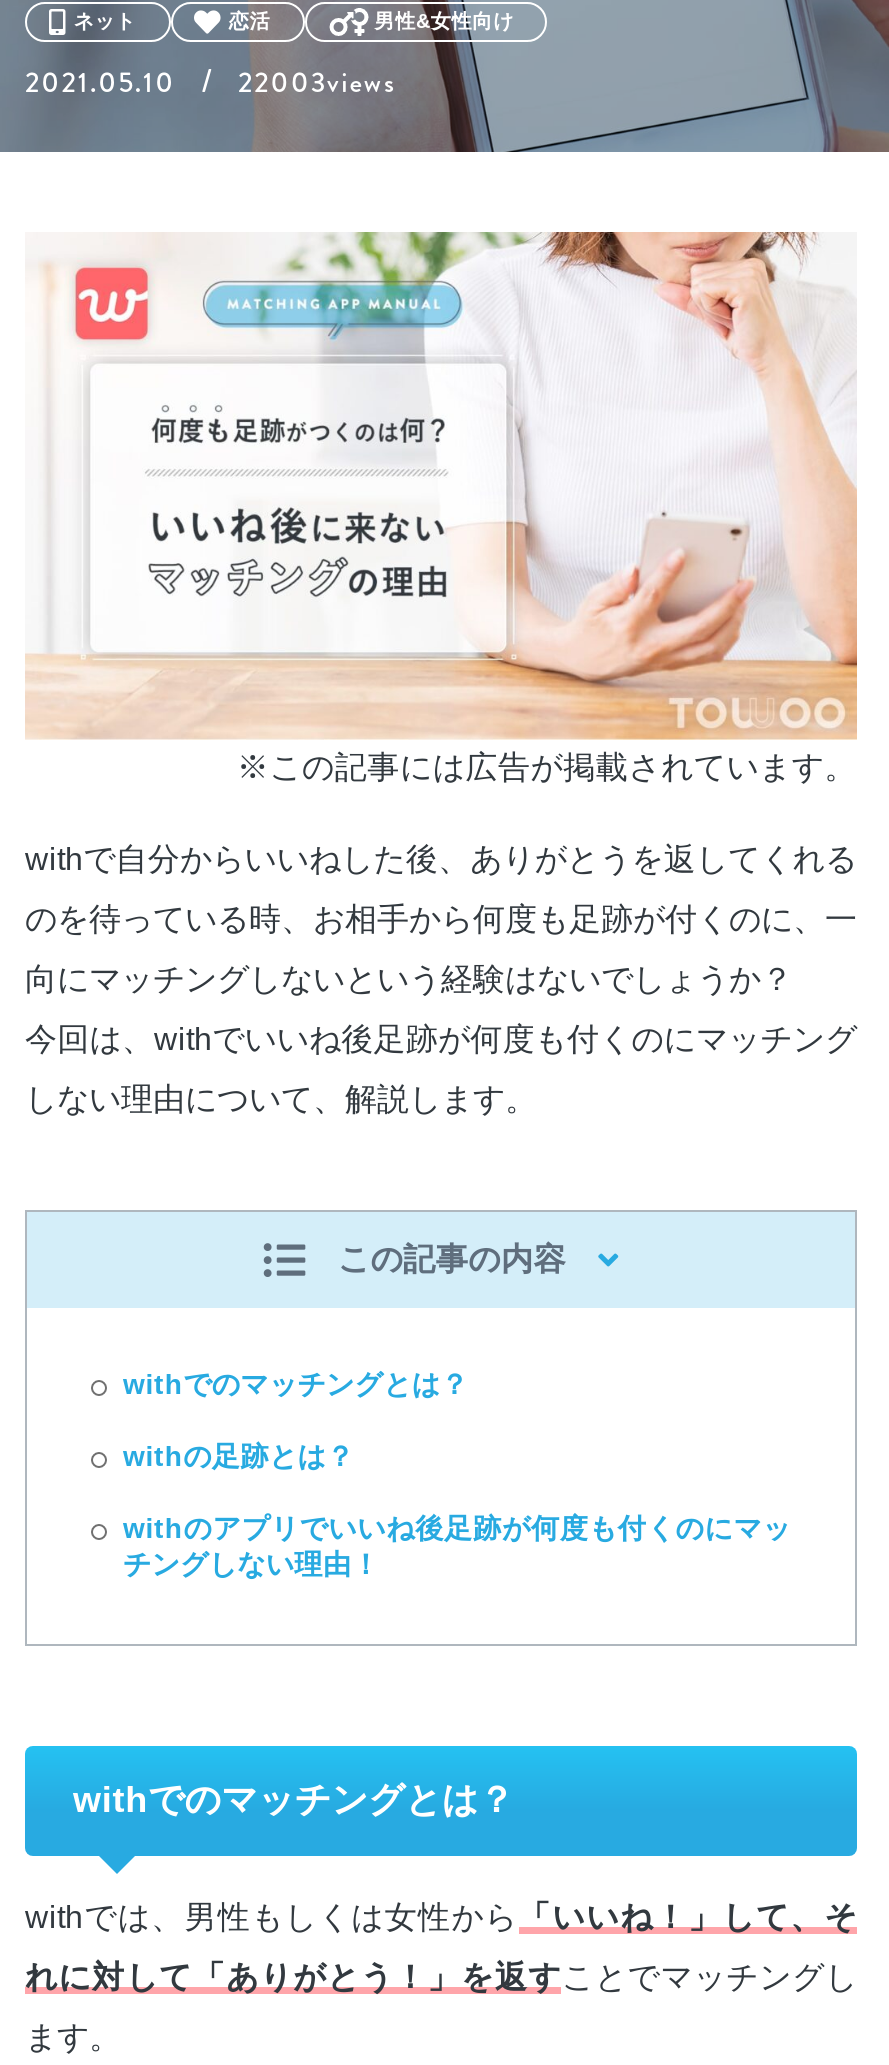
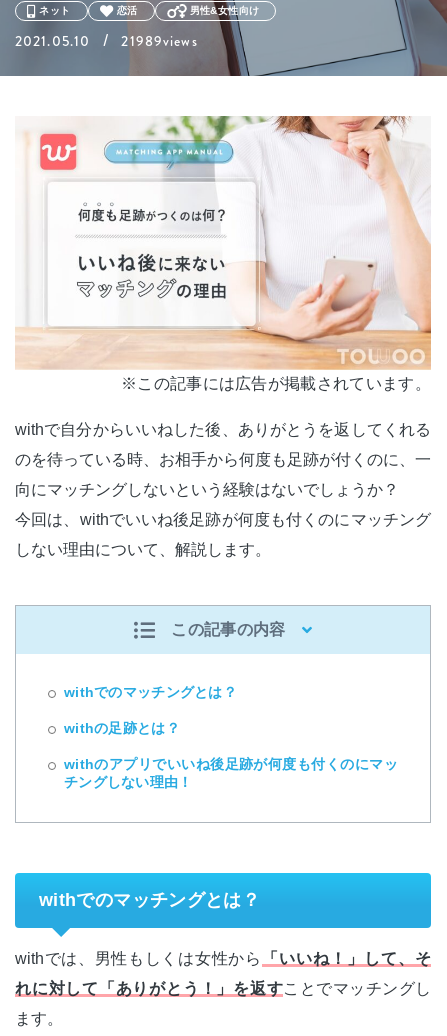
- 2021.05.10 / 22003views
+ 2021.05.10 / 21989views
